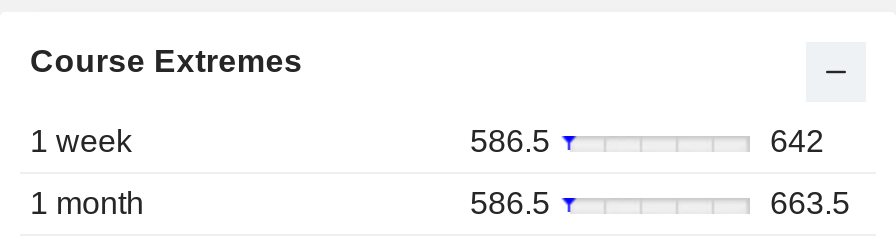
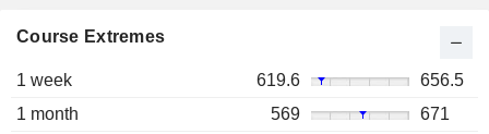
- 586.5
+ 619.6

- 642
+ 656.5

- 586.5
+ 569

- 663.5
+ 671
